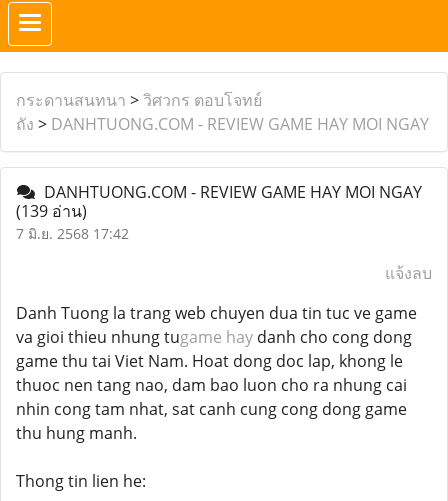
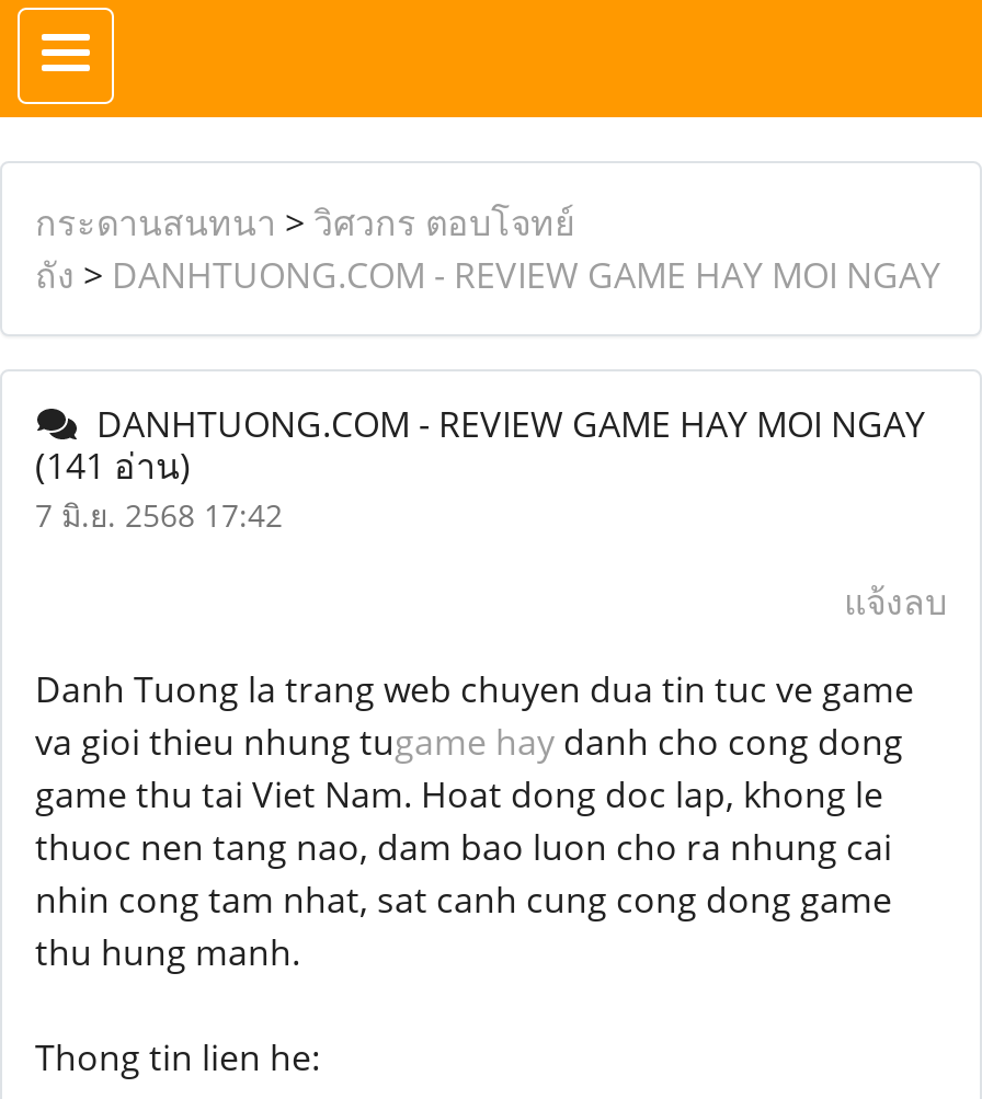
- (139 อ่าน)
+ (141 อ่าน)
